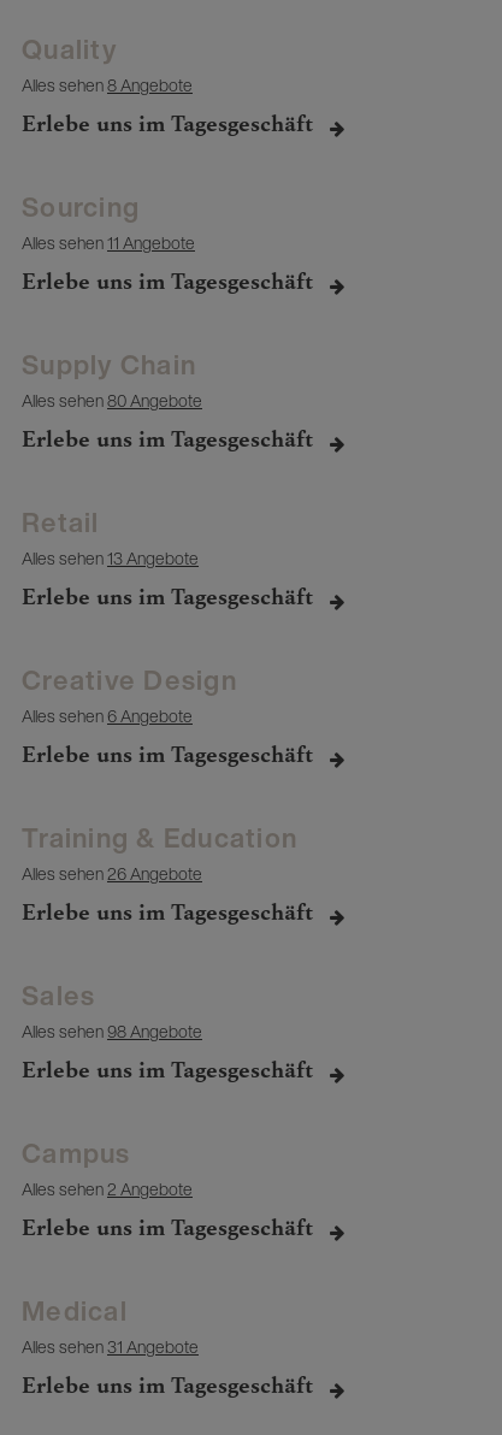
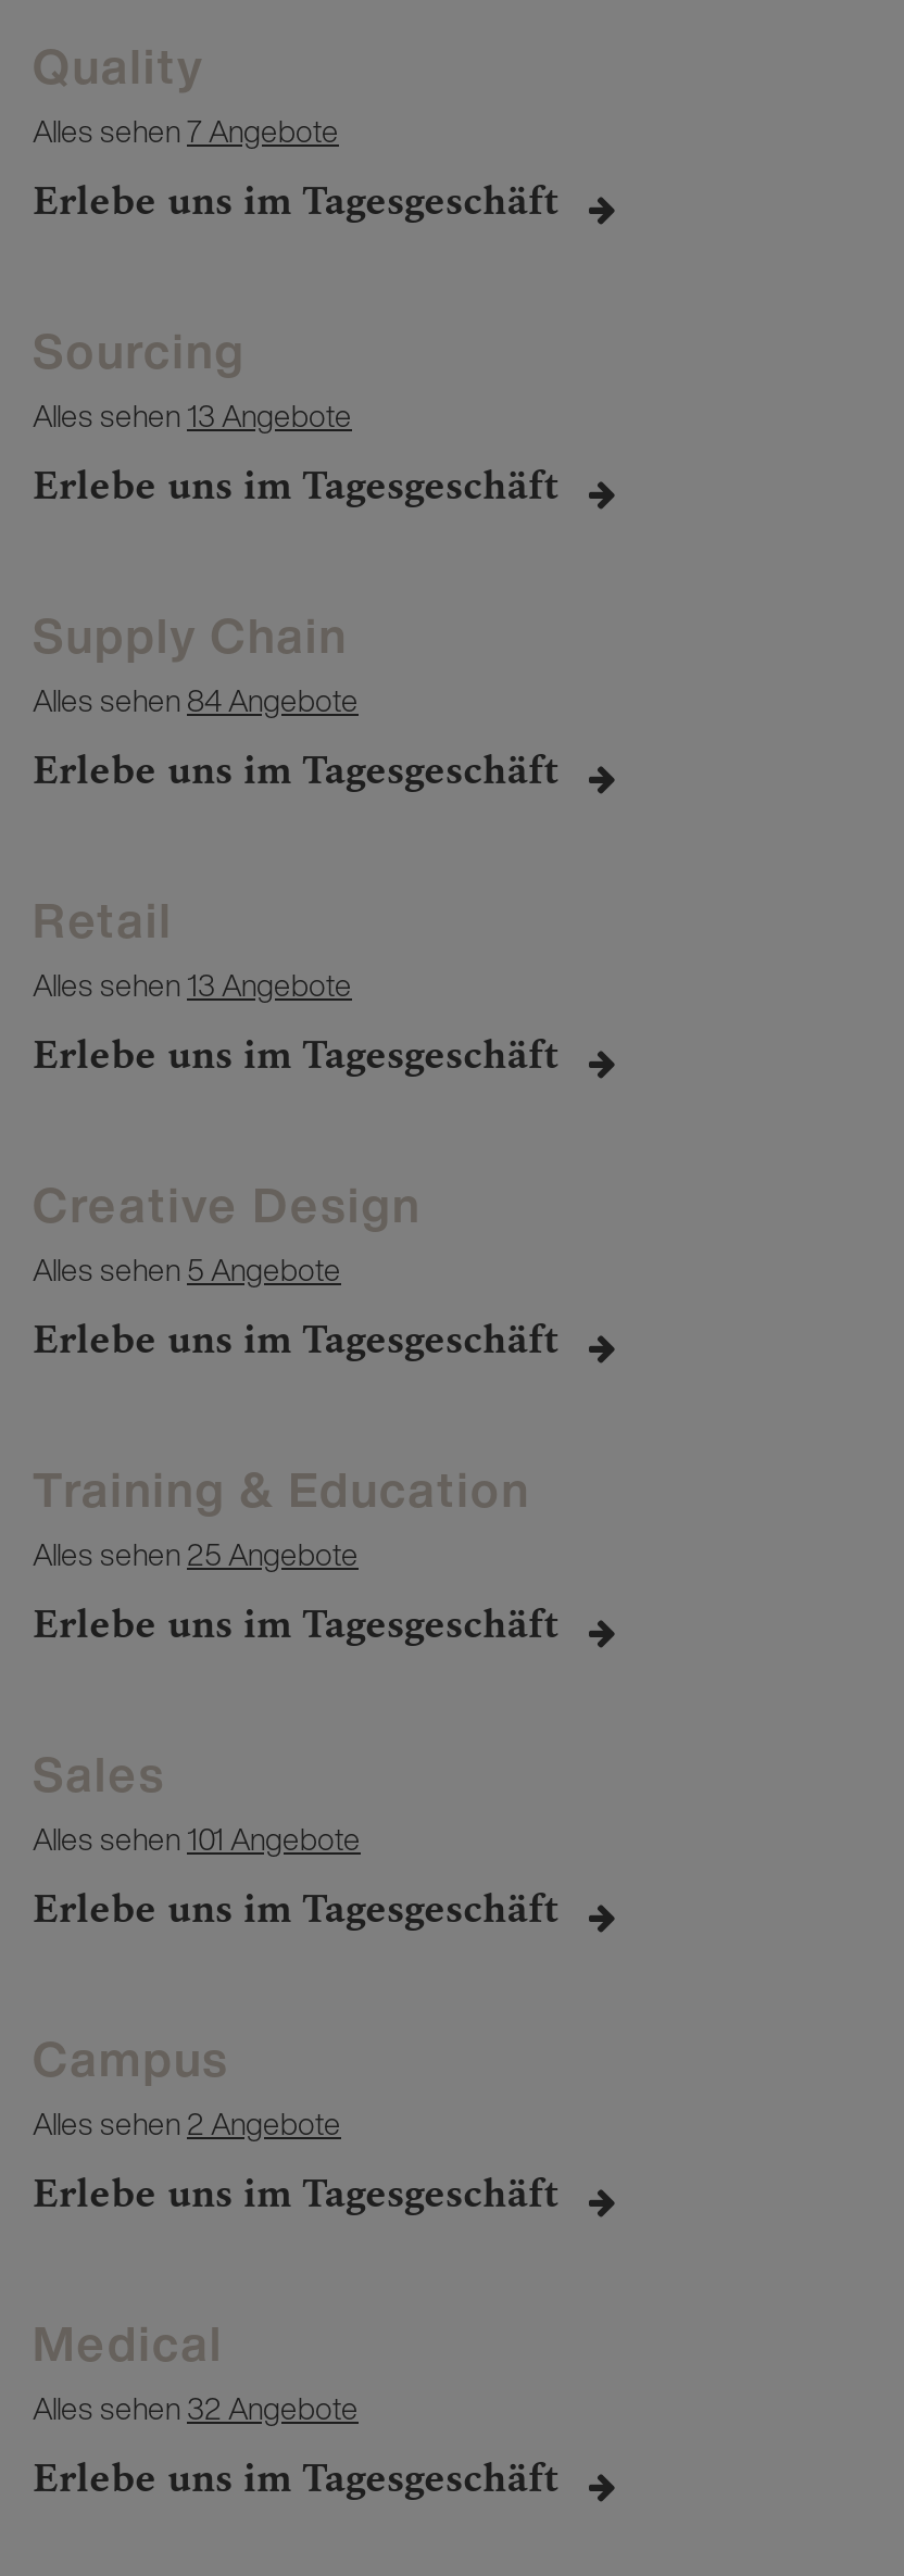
- Alles sehen8 Angebote
+ Alles sehen7 Angebote

- Alles sehen 11 Angebote
+ Alles sehen 13 Angebote

- Alles sehen 80 Angebote
+ Alles sehen 84 Angebote

- Alles sehen 6 Angebote
+ Alles sehen 5 Angebote

- Alles sehen 26 Angebote
+ Alles sehen 25 Angebote

- Alles sehen 98 Angebote
+ Alles sehen 101 Angebote

- Alles sehen 31 Angebote
+ Alles sehen 32 Angebote
